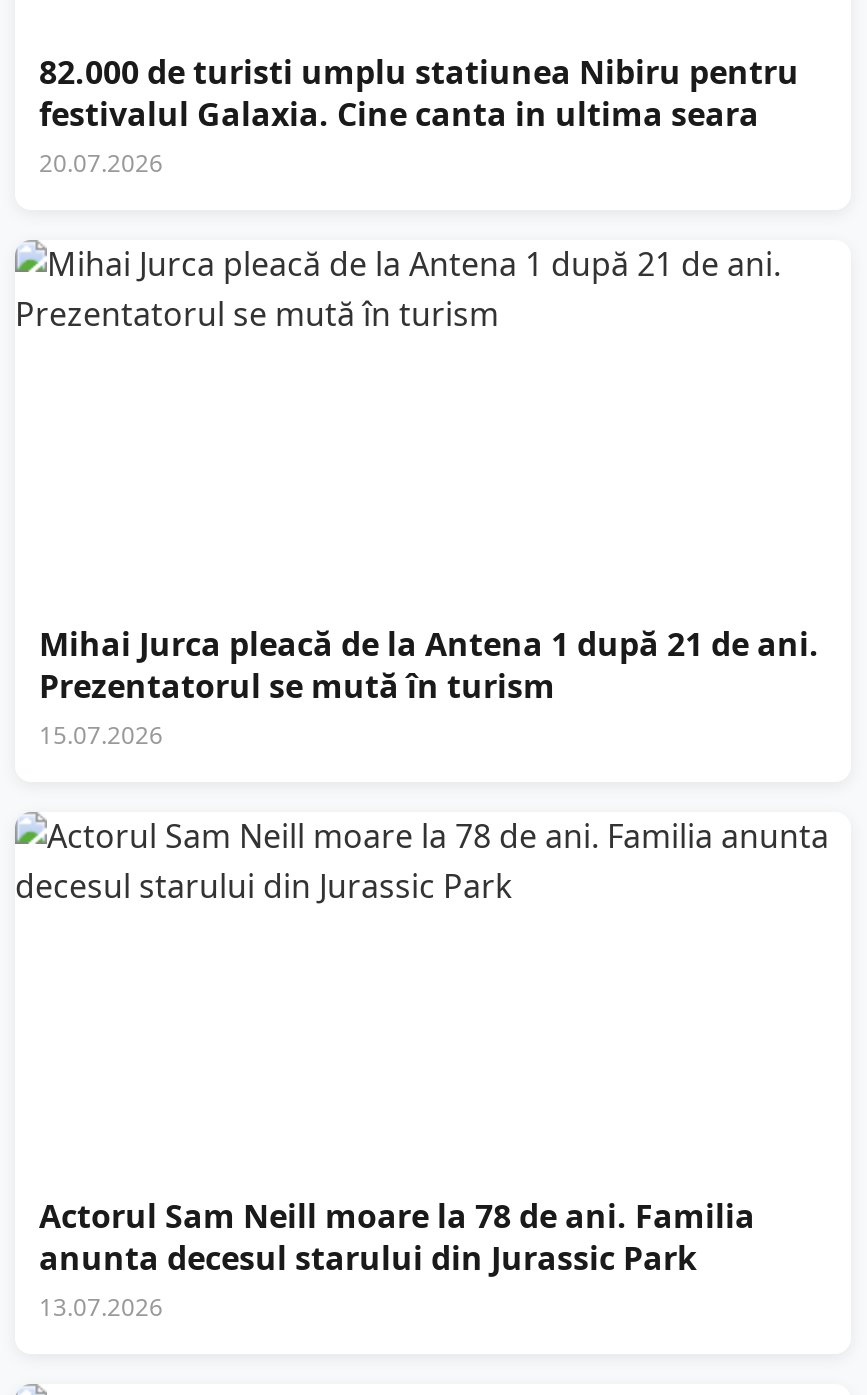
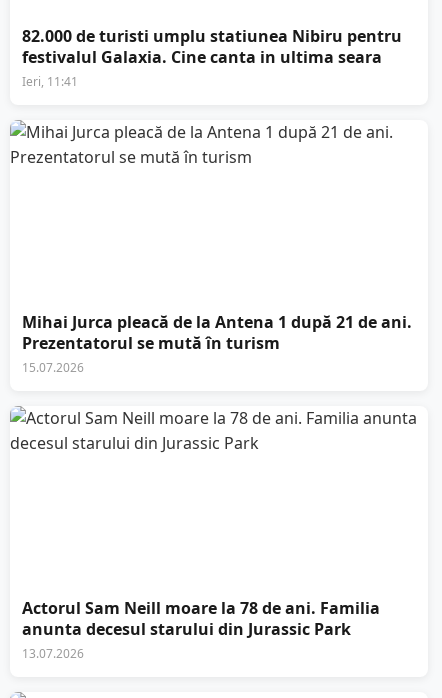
- 20.07.2026
+ Ieri, 11:41
